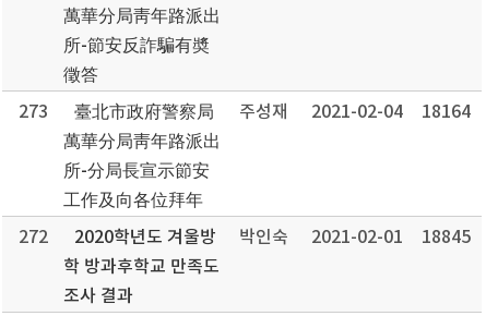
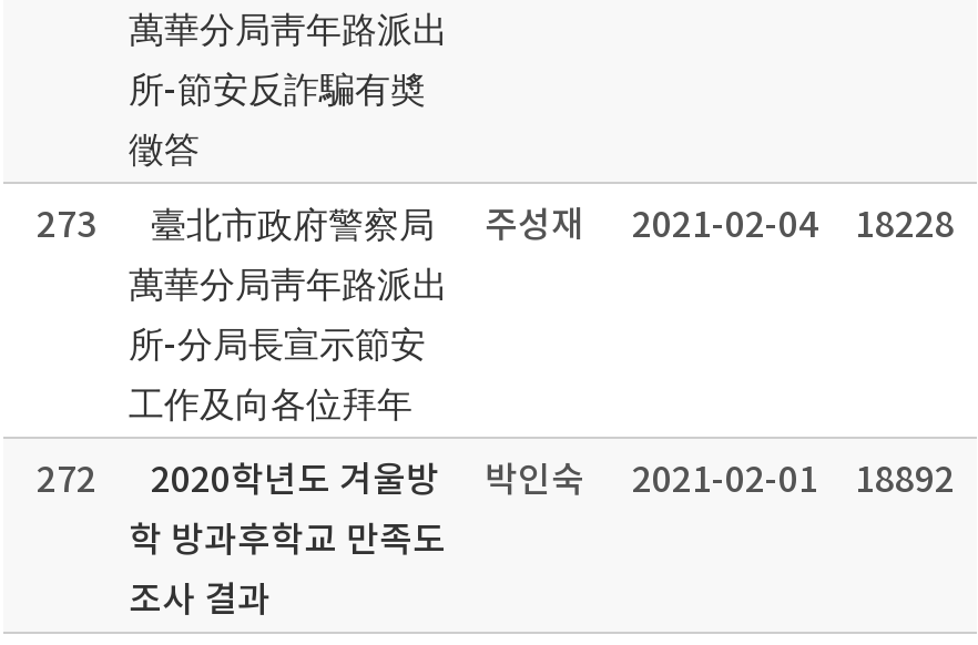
- 273 臺北市政府警察局 주성재 2021-02-04 18164
+ 273 臺北市政府警察局 주성재 2021-02-04 18228

- 272 2020학년도 겨울방 박인숙 2021-02-01 18845
+ 272 2020학년도 겨울방 박인숙 2021-02-01 18892
